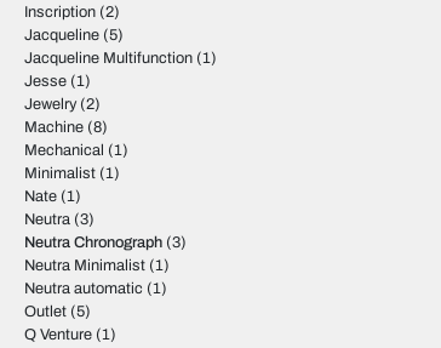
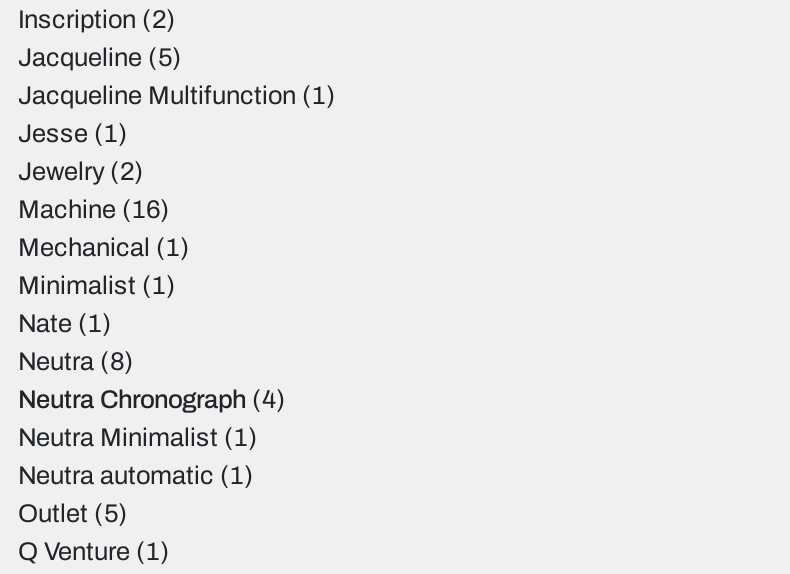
- Machine (8)
+ Machine (16)

- Neutra (3)
+ Neutra (8)

- Neutra Chronograph (3)
+ Neutra Chronograph (4)
